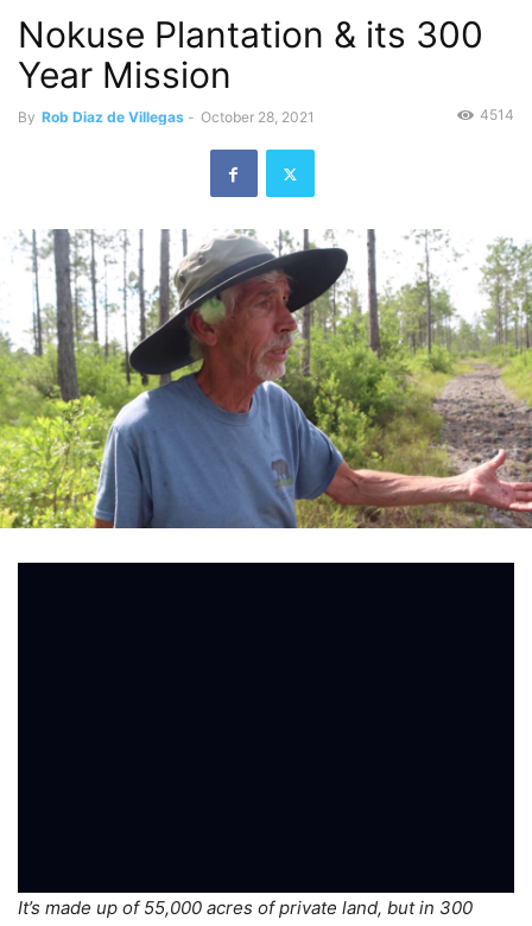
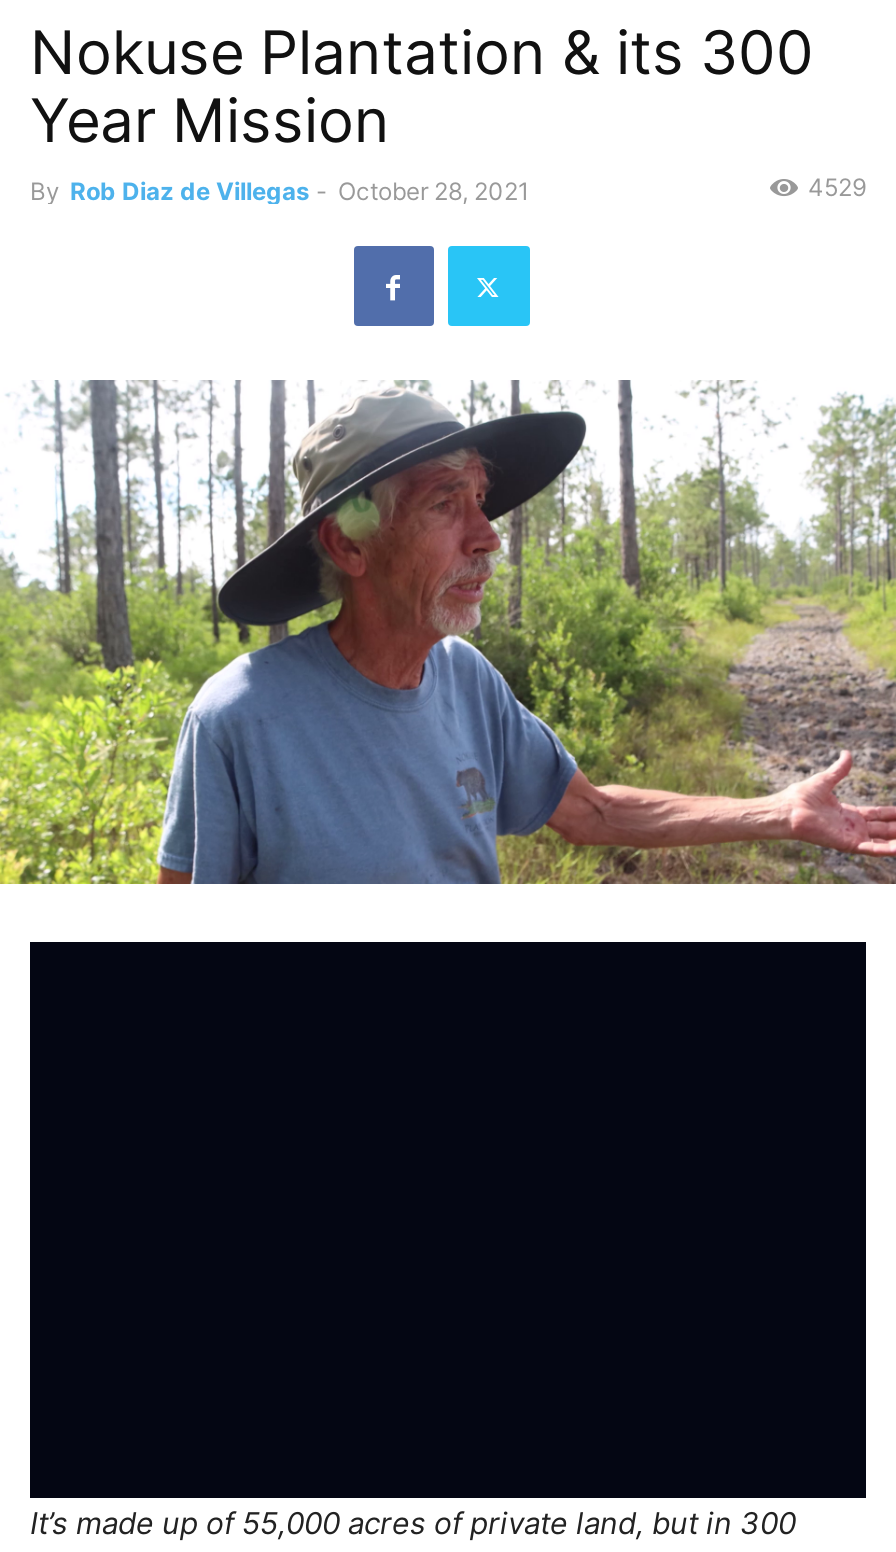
- 4514
+ 4529
